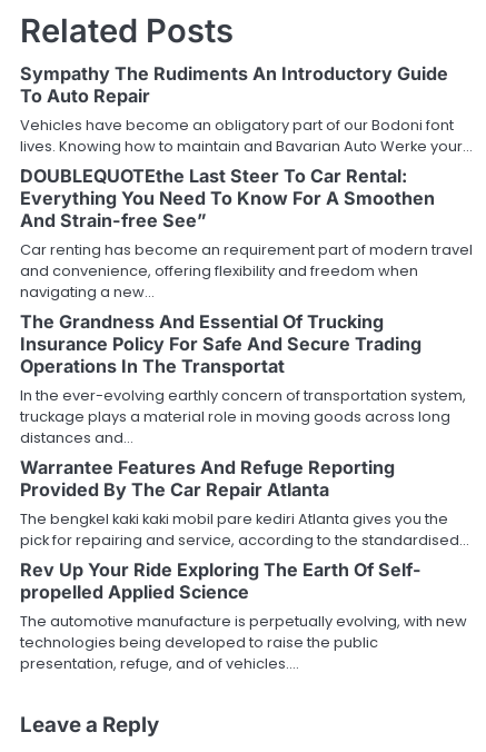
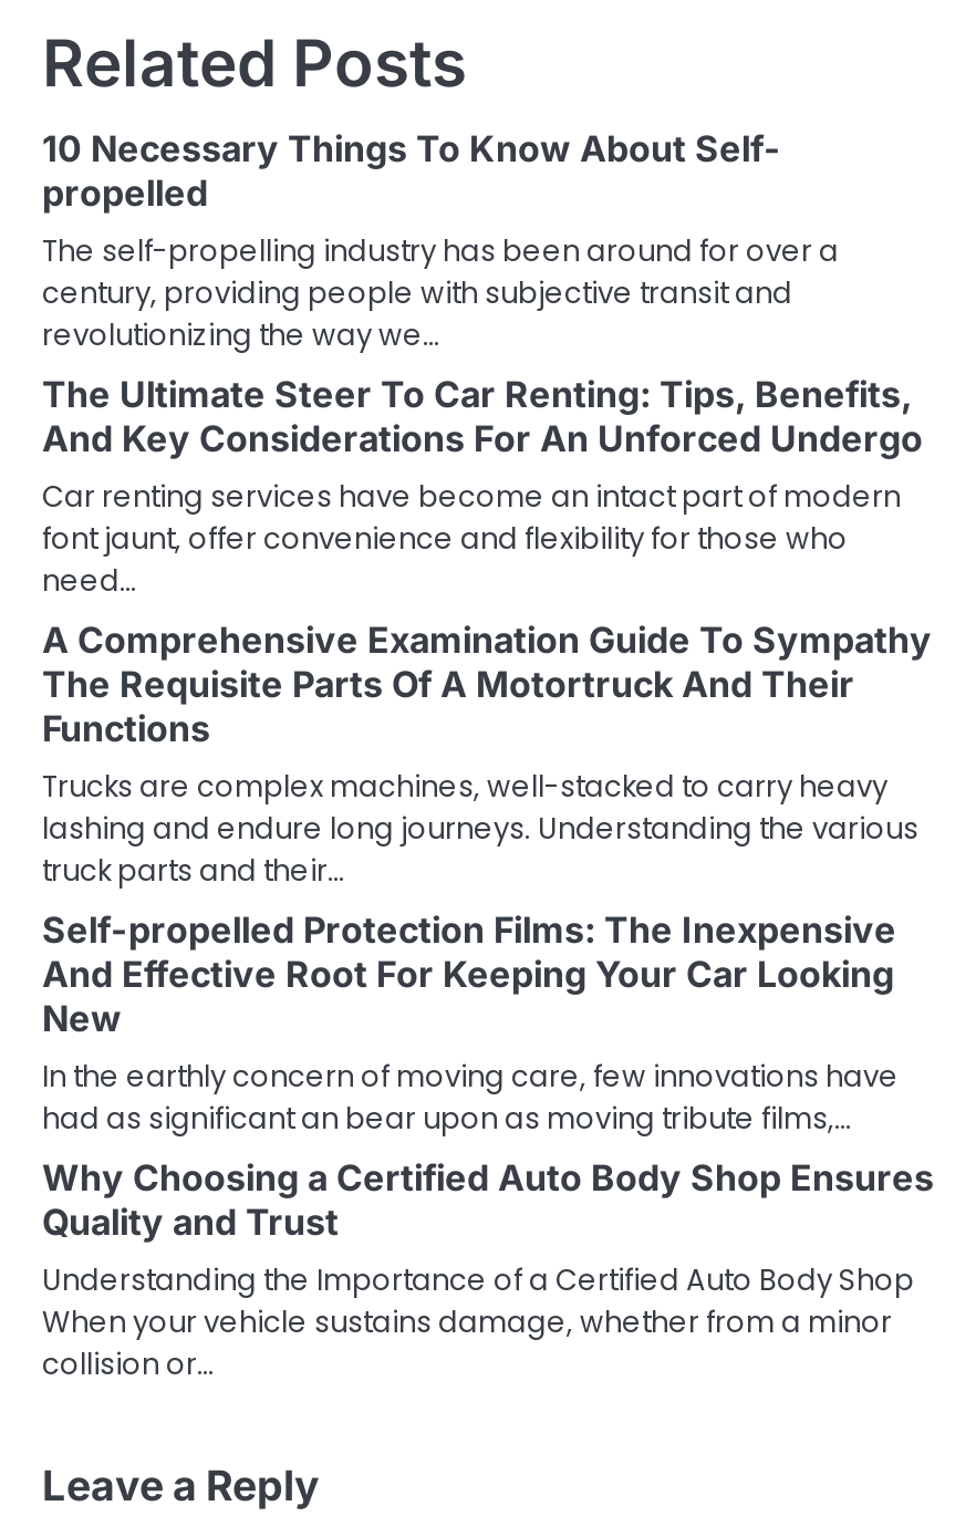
- Sympathy The Rudiments An Introductory Guide
- To Auto Repair
- Vehicles have become an obligatory part of our Bodoni font
- lives. Knowing how to maintain and Bavarian Auto Werke your…
- DOUBLEQUOTEthe Last Steer To Car Rental:
- Everything You Need To Know For A Smoothen
- And Strain-free See”
- Car renting has become an requirement part of modern travel
- and convenience, offering flexibility and freedom when
- navigating a new…
- The Grandness And Essential Of Trucking
- Insurance Policy For Safe And Secure Trading
- Operations In The Transportat
- In the ever-evolving earthly concern of transportation system,
- truckage plays a material role in moving goods across long
- distances and…
- Warrantee Features And Refuge Reporting
- Provided By The Car Repair Atlanta
- The bengkel kaki kaki mobil pare kediri Atlanta gives you the
- pick for repairing and service, according to the standardised…
- Rev Up Your Ride Exploring The Earth Of Self-
- propelled Applied Science
- The automotive manufacture is perpetually evolving, with new
- technologies being developed to raise the public
- presentation, refuge, and of vehicles.…
+ 10 Necessary Things To Know About Self-
+ propelled
+ The self-propelling industry has been around for over a
+ century, providing people with subjective transit and
+ revolutionizing the way we…
+ The Ultimate Steer To Car Renting: Tips, Benefits,
+ And Key Considerations For An Unforced Undergo
+ Car renting services have become an intact part of modern
+ font jaunt, offer convenience and flexibility for those who
+ need…
+ A Comprehensive Examination Guide To Sympathy
+ The Requisite Parts Of A Motortruck And Their
+ Functions
+ Trucks are complex machines, well-stacked to carry heavy
+ lashing and endure long journeys. Understanding the various
+ truck parts and their…
+ Self-propelled Protection Films: The Inexpensive
+ And Effective Root For Keeping Your Car Looking
+ New
+ In the earthly concern of moving care, few innovations have
+ had as significant an bear upon as moving tribute films,…
+ Why Choosing a Certified Auto Body Shop Ensures
+ Quality and Trust
+ Understanding the Importance of a Certified Auto Body Shop
+ When your vehicle sustains damage, whether from a minor
+ collision or…
